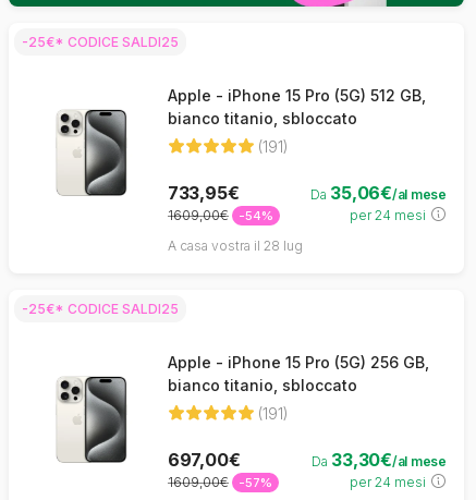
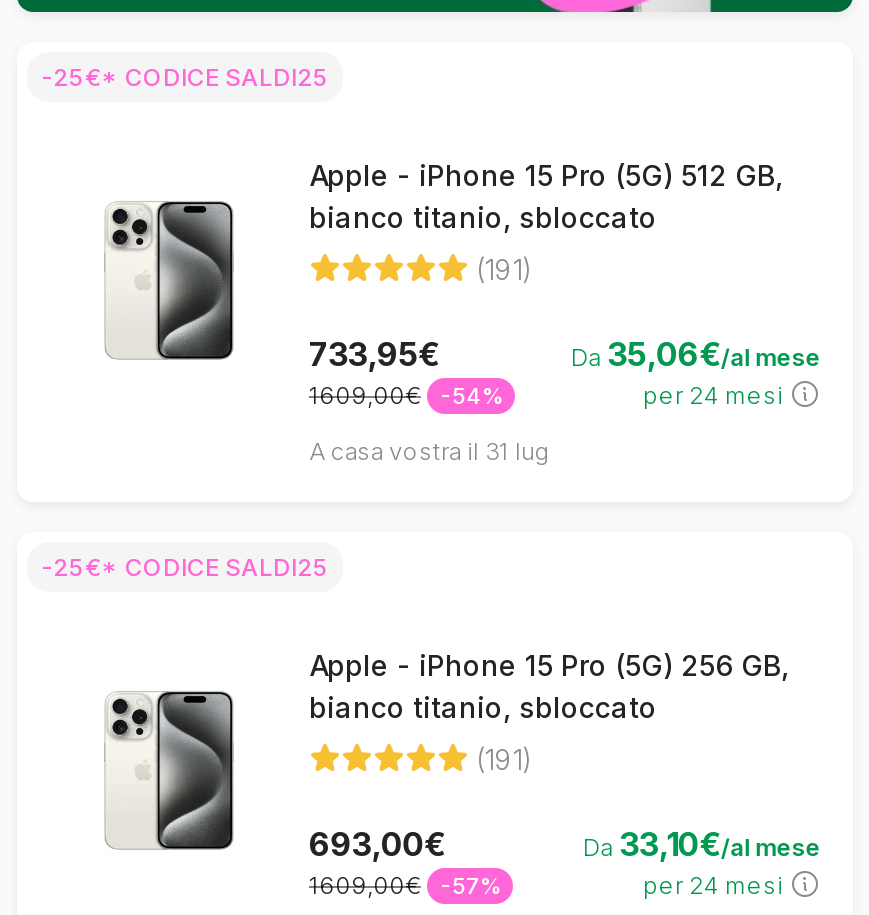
- A casa vostra il 28 lug
+ A casa vostra il 31 lug

- 697,00€
+ 693,00€

- Da 33,30€/al mese
+ Da 33,10€/al mese
